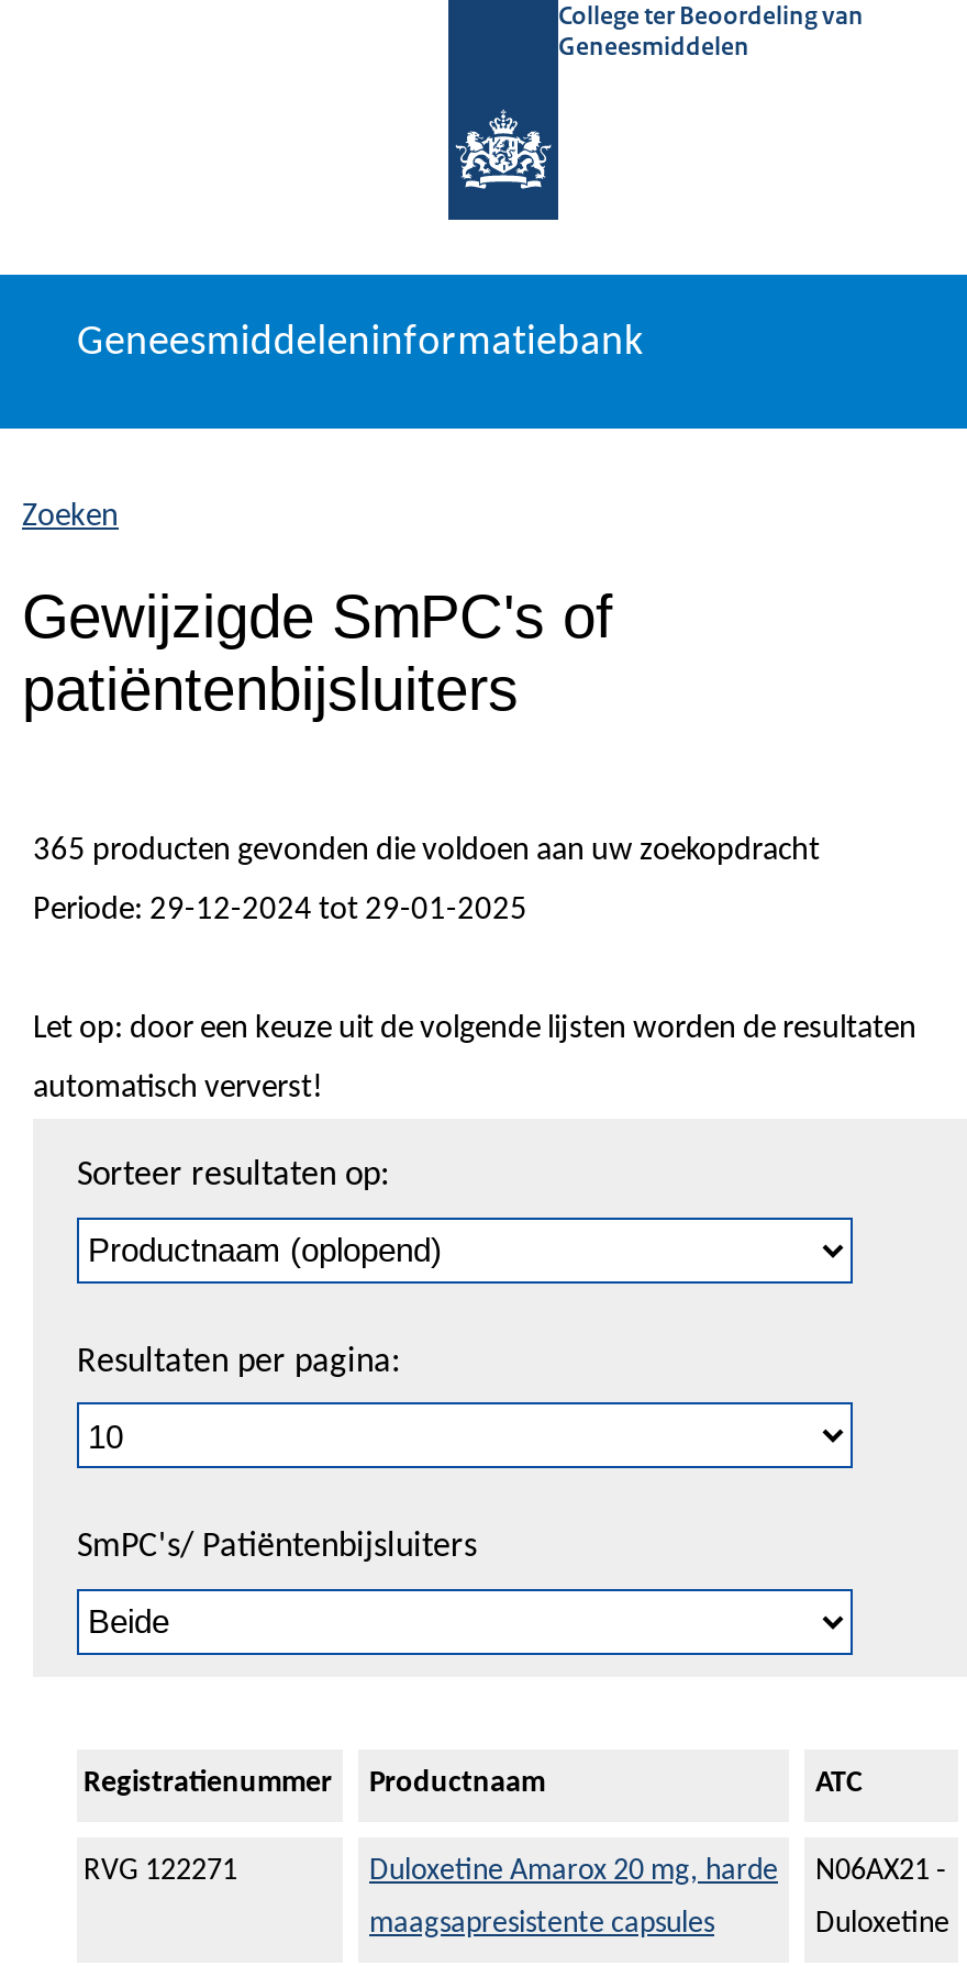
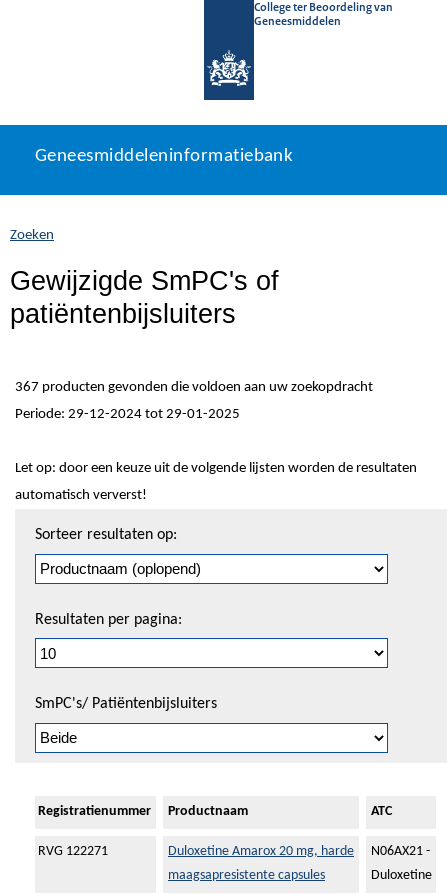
- 365 producten gevonden die voldoen aan uw zoekopdracht
+ 367 producten gevonden die voldoen aan uw zoekopdracht
